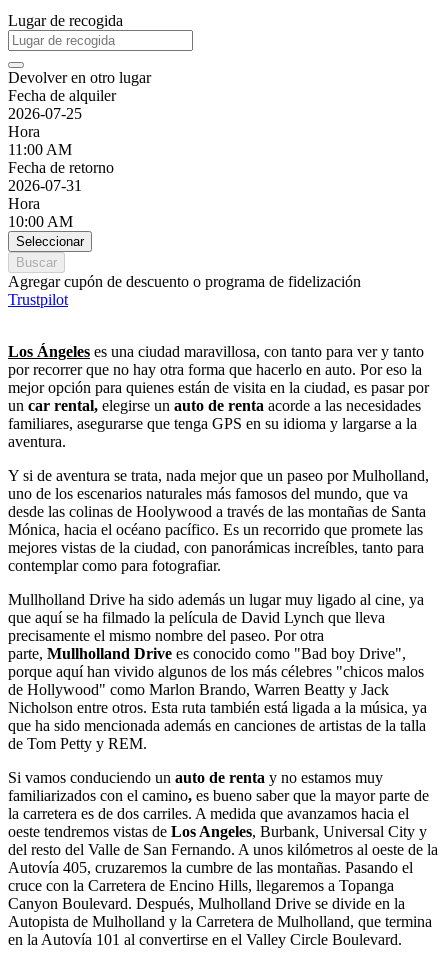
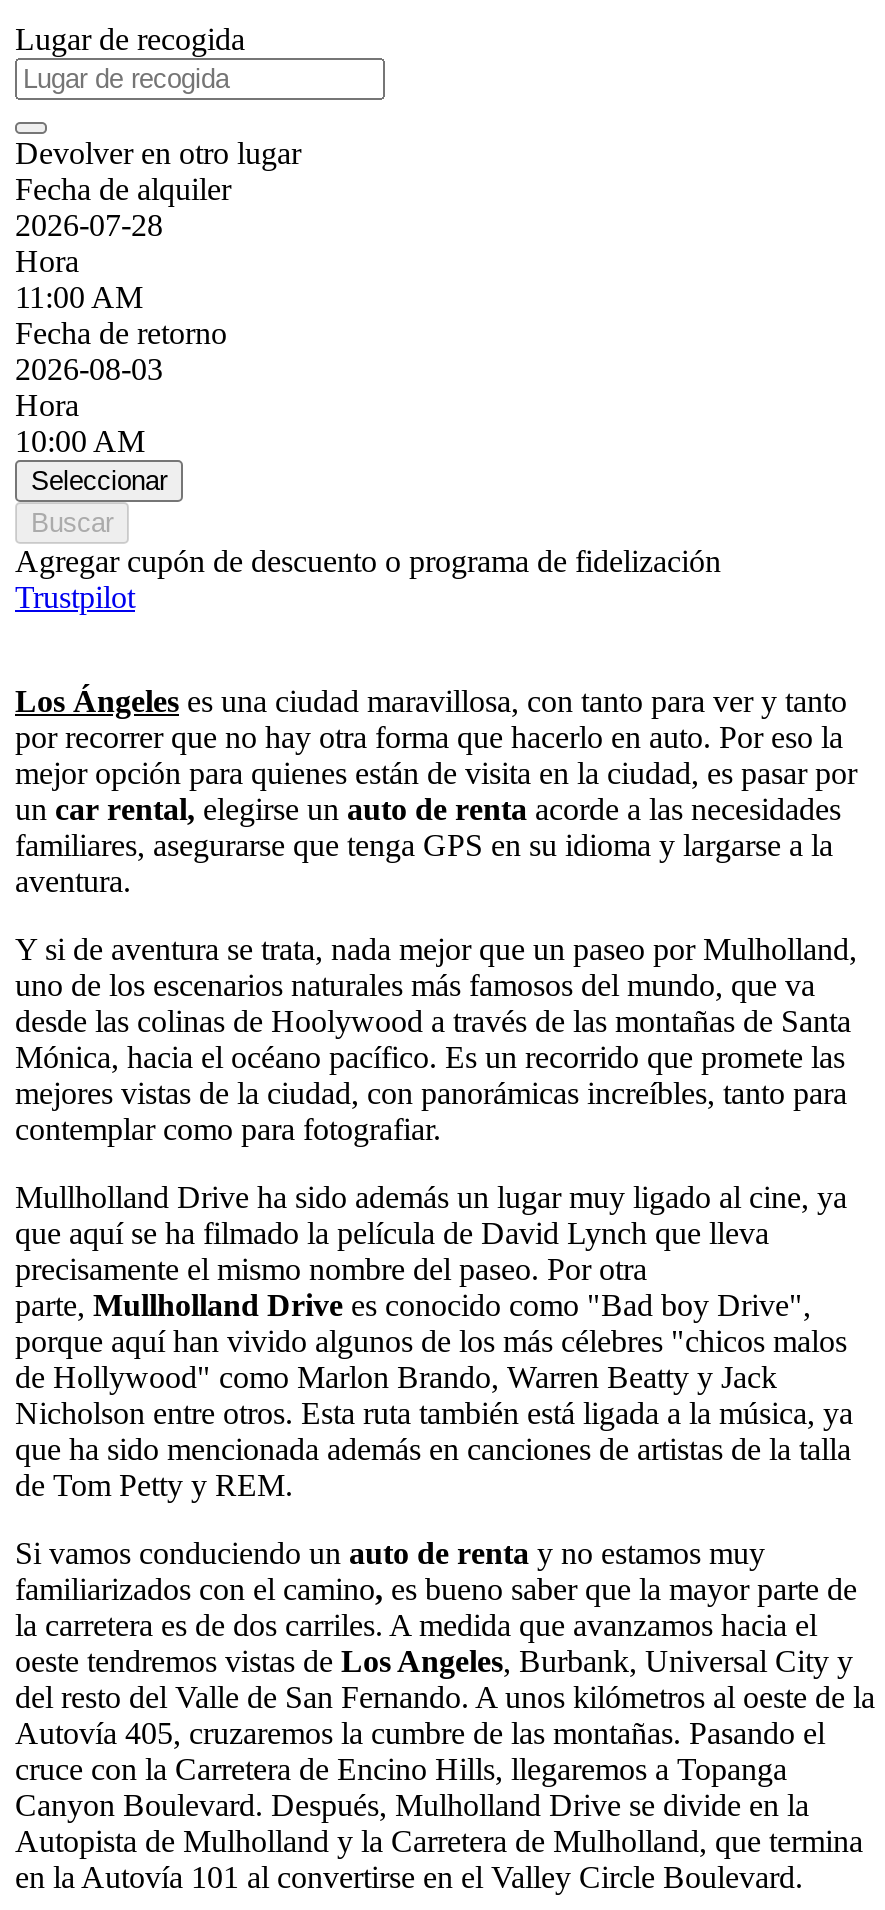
- 2026-07-25
+ 2026-07-28

- 2026-07-31
+ 2026-08-03
